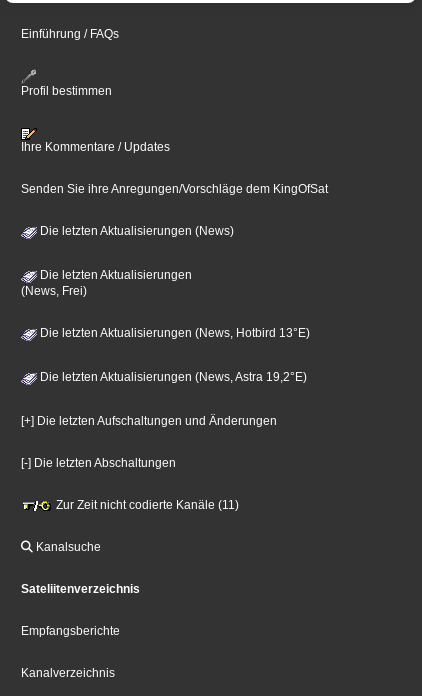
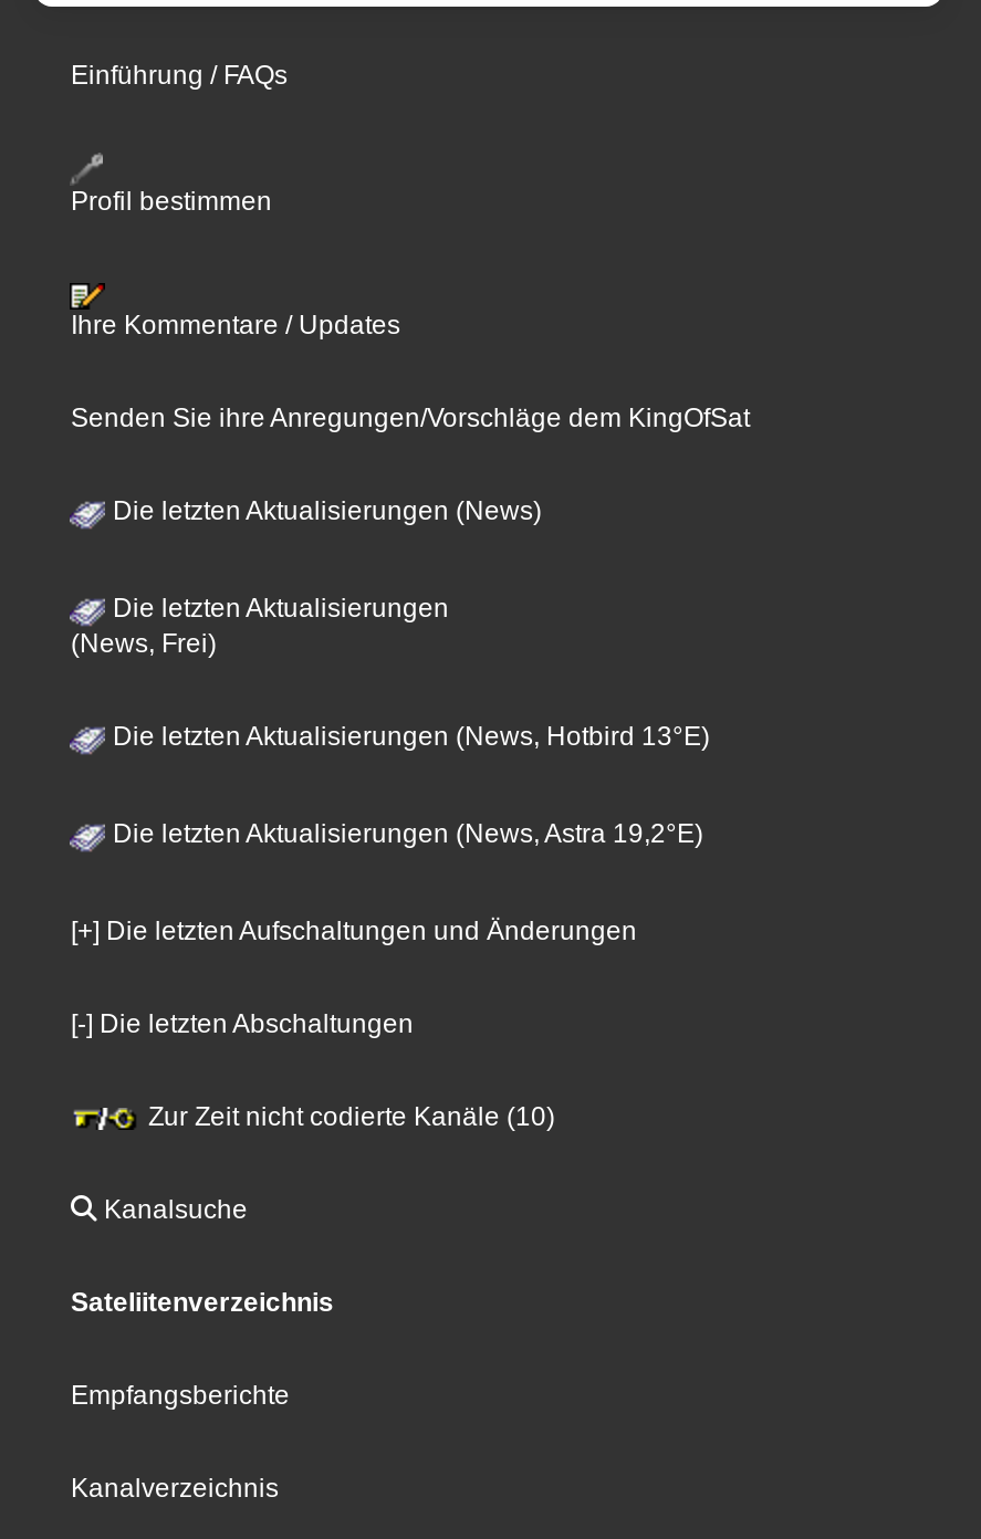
- Zur Zeit nicht codierte Kanäle (11)
+ Zur Zeit nicht codierte Kanäle (10)
